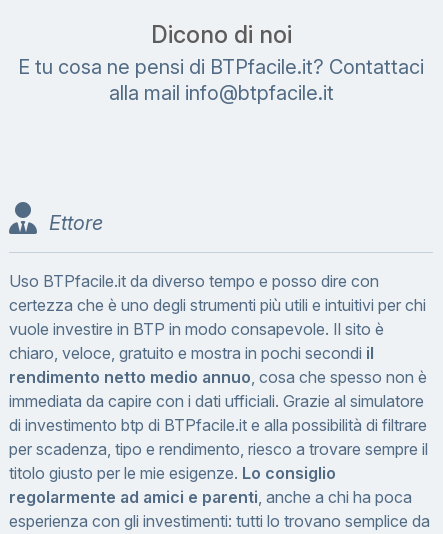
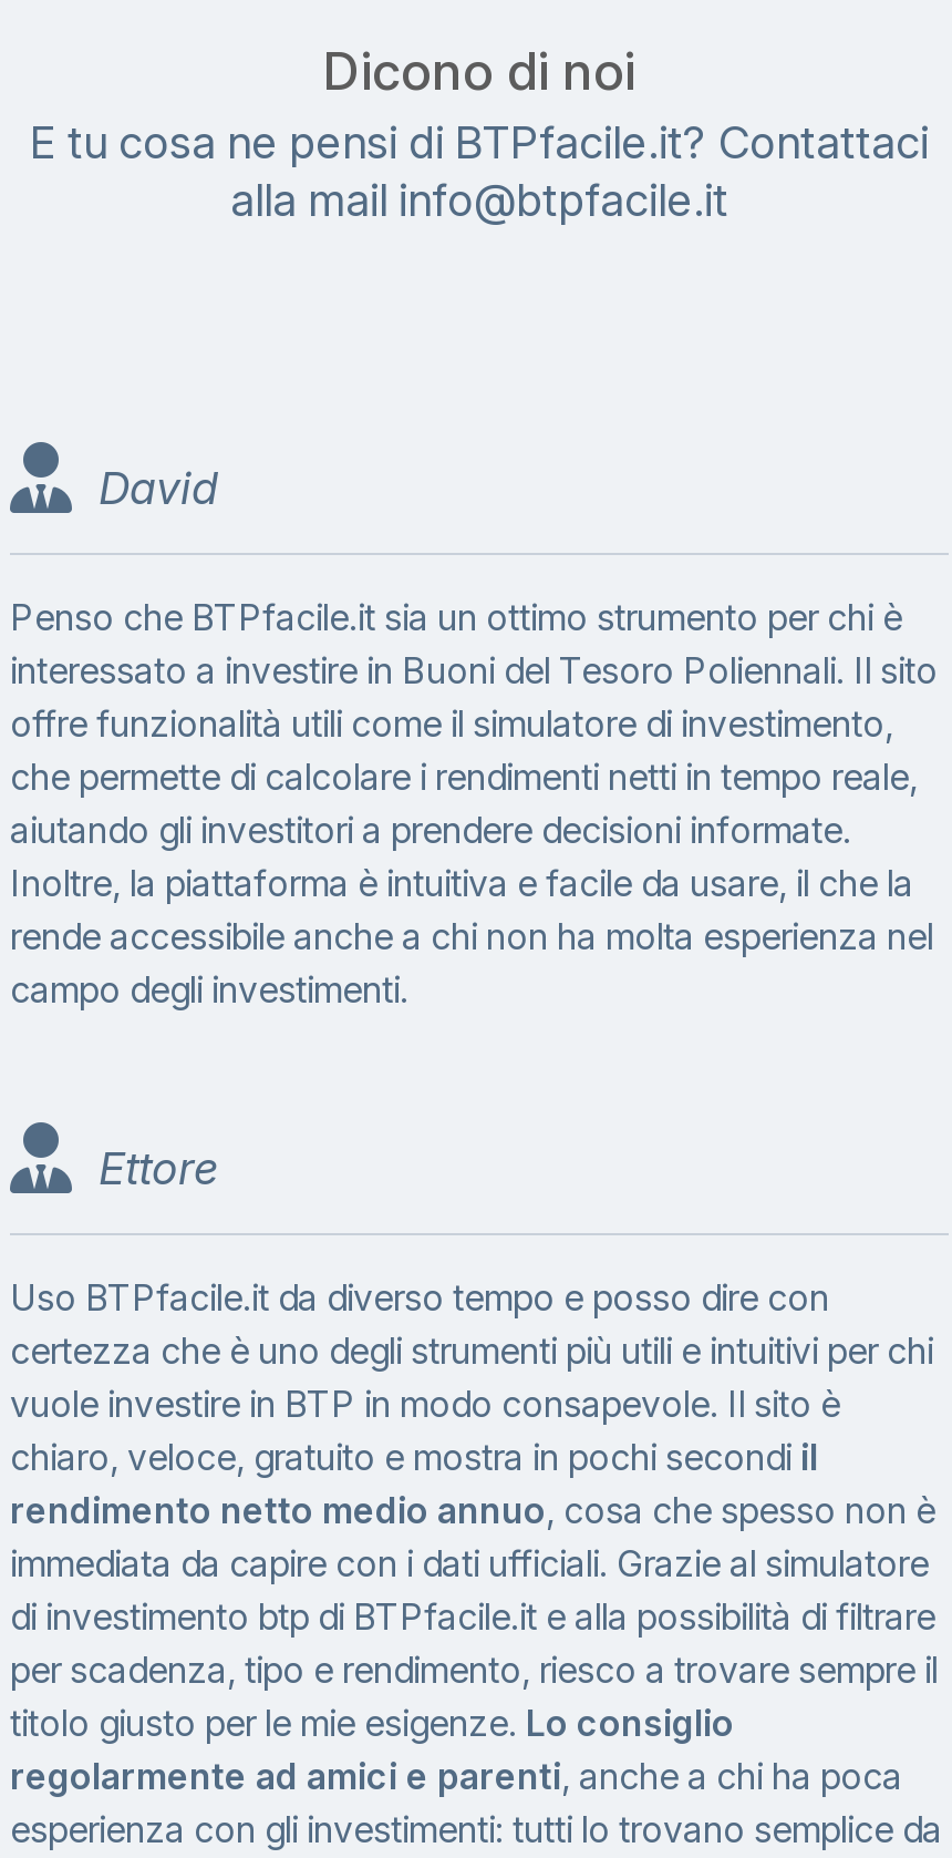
+ David
+ Penso che BTPfacile.it sia un ottimo strumento per chi è
+ interessato a investire in Buoni del Tesoro Poliennali. Il sito
+ offre funzionalità utili come il simulatore di investimento,
+ che permette di calcolare i rendimenti netti in tempo reale,
+ aiutando gli investitori a prendere decisioni informate.
+ Inoltre, la piattaforma è intuitiva e facile da usare, il che la
+ rende accessibile anche a chi non ha molta esperienza nel
+ campo degli investimenti.
